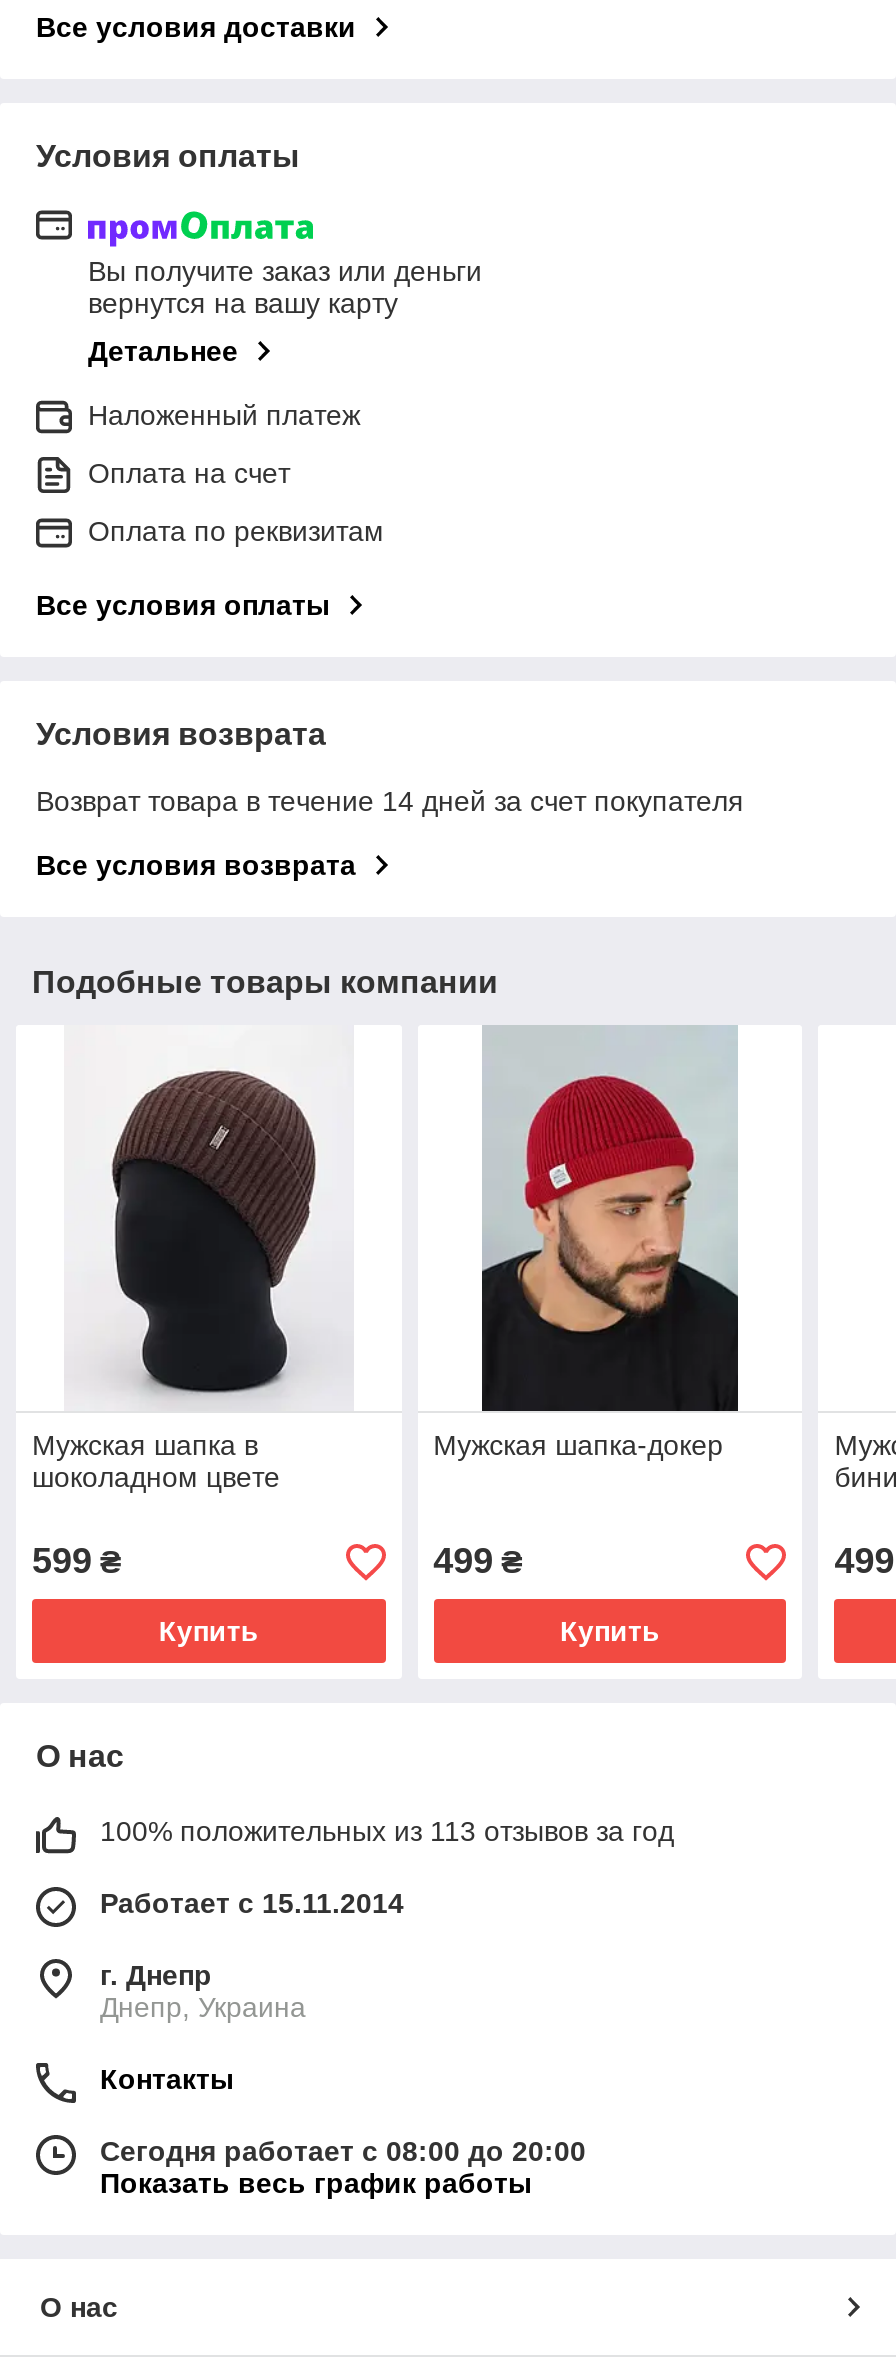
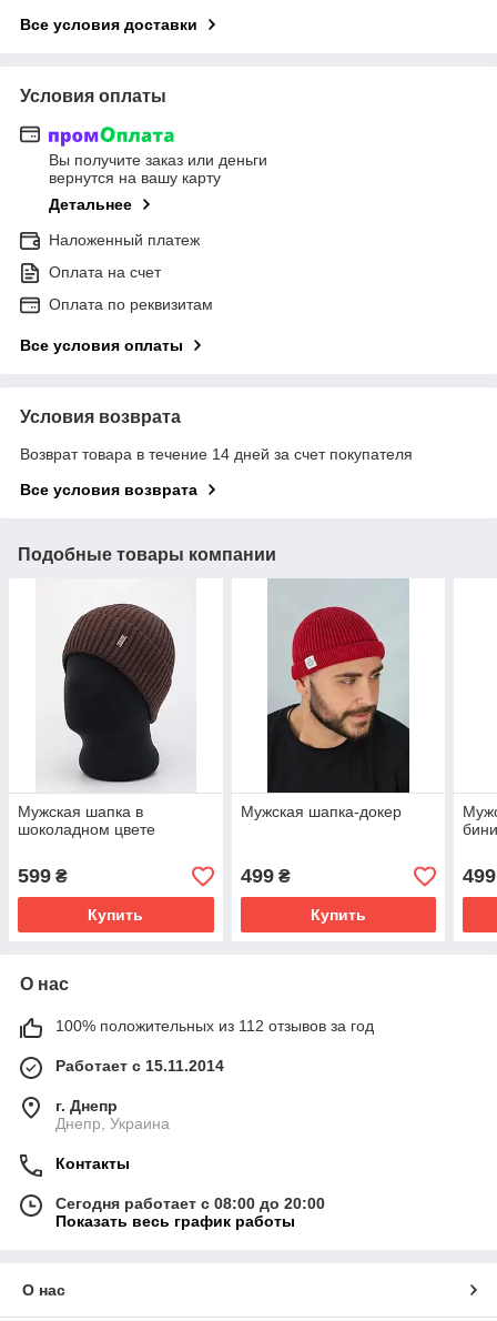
- 100% положительных из 113 отзывов за год
+ 100% положительных из 112 отзывов за год
